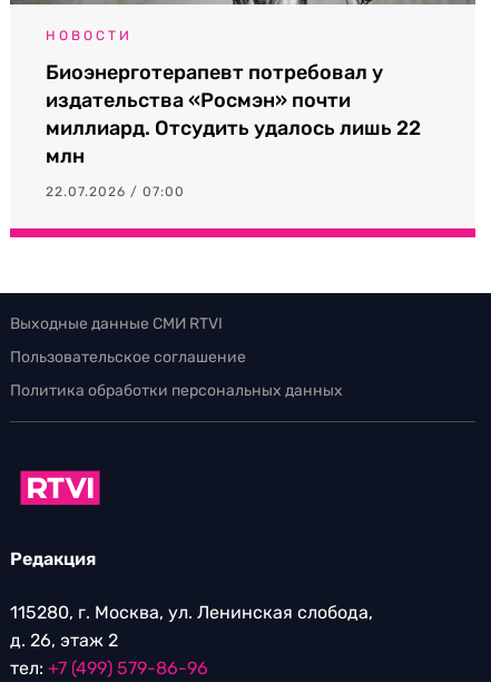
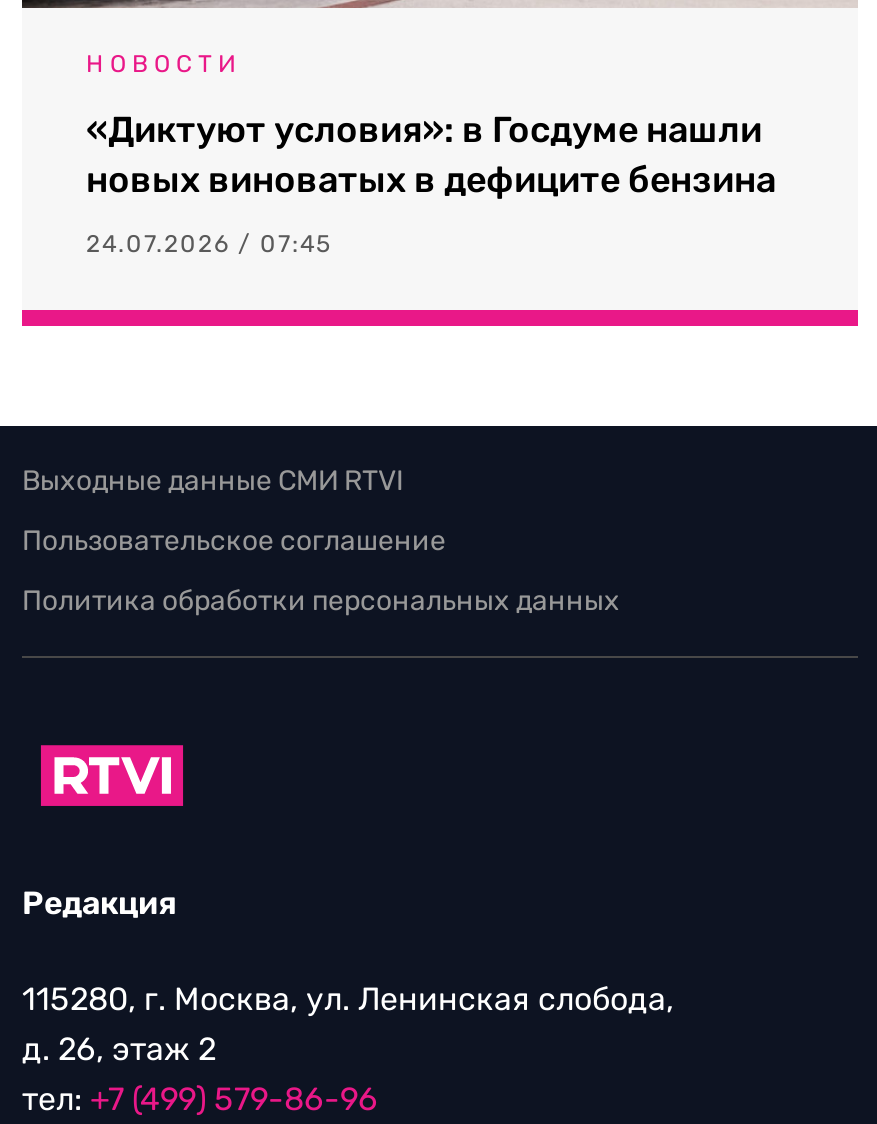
- Биоэнерготерапевт потребовал у
- издательства «Росмэн» почти
- миллиард. Отсудить удалось лишь 22
- млн
+ «Диктуют условия»: в Госдуме нашли
+ новых виноватых в дефиците бензина

- 22.07.2026 / 07:00
+ 24.07.2026 / 07:45
